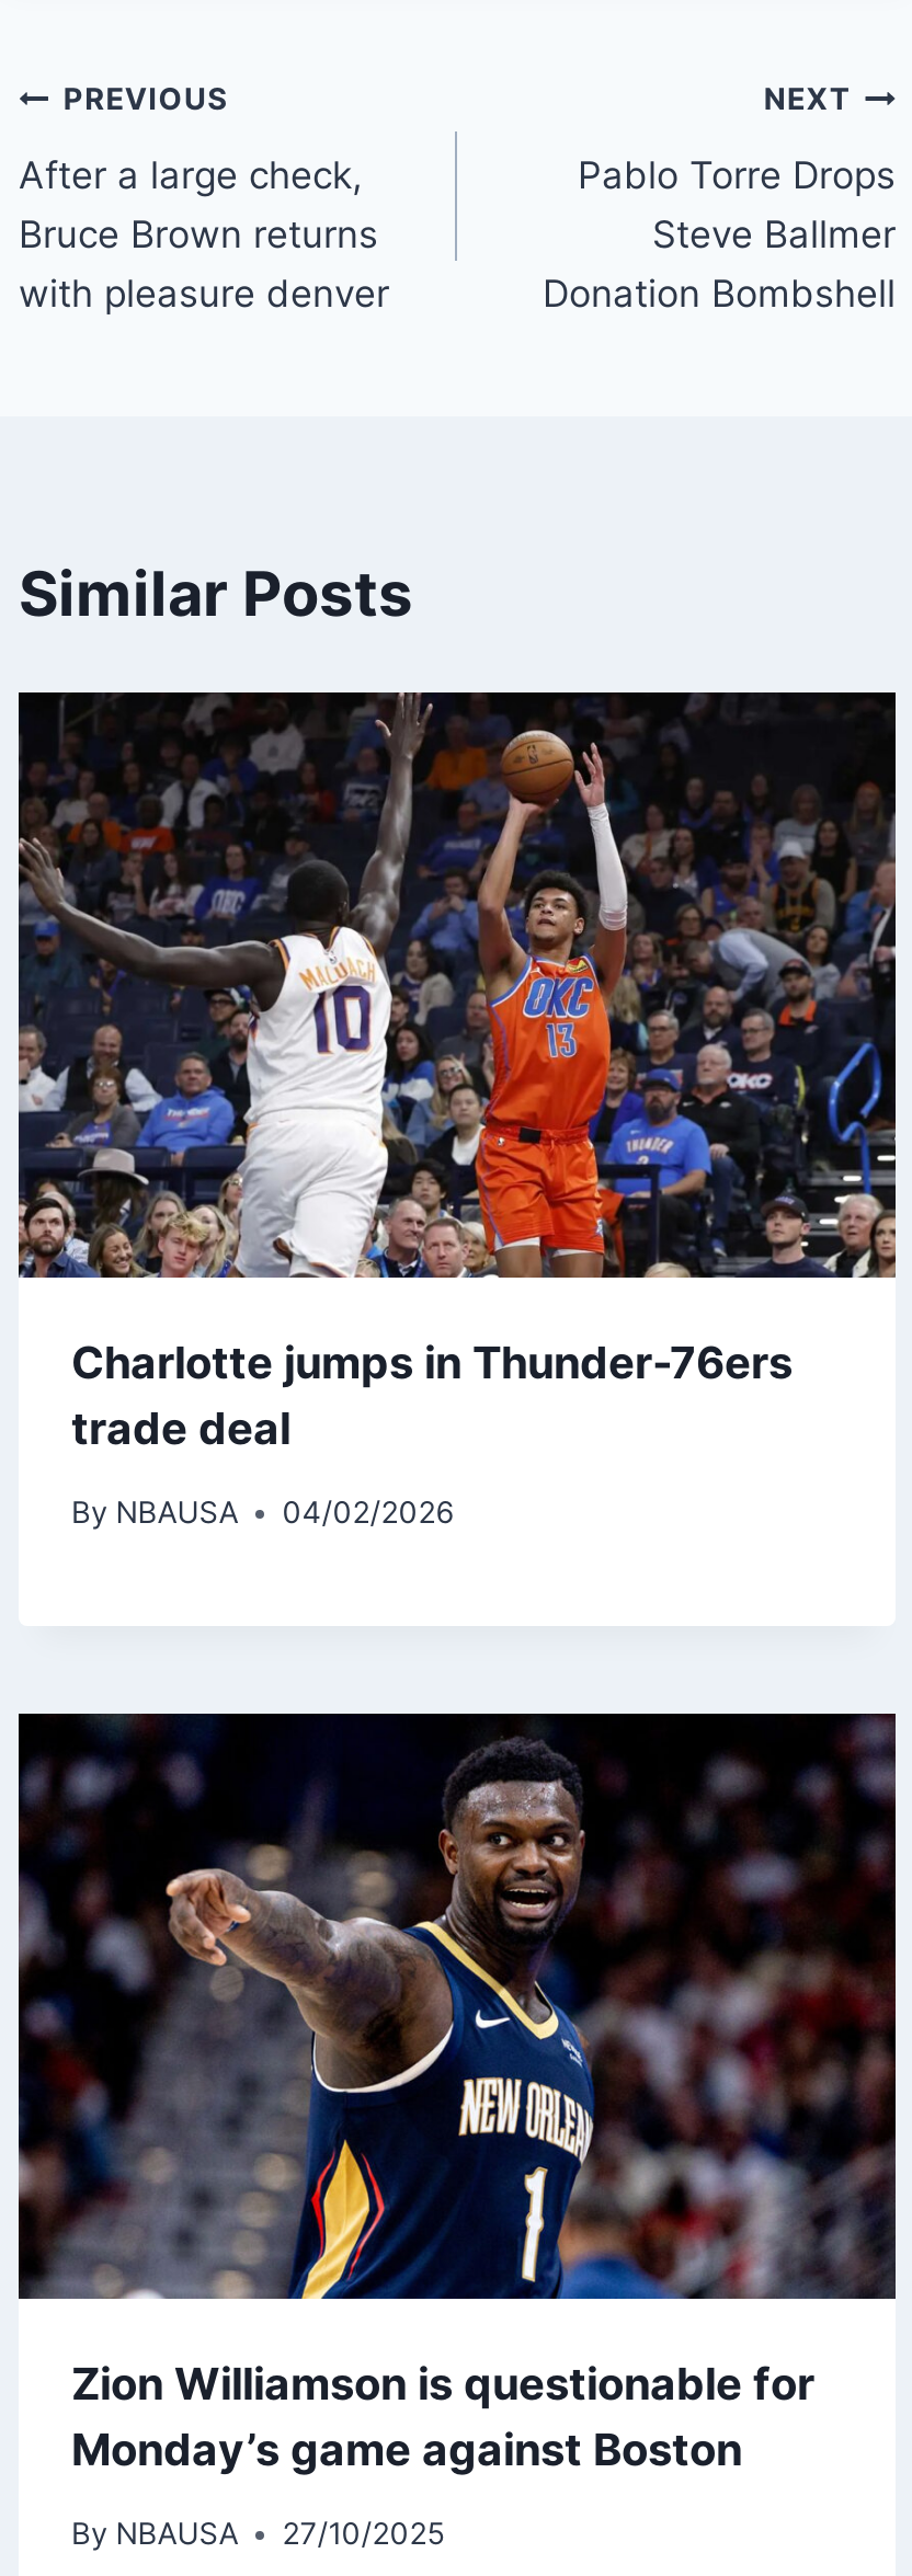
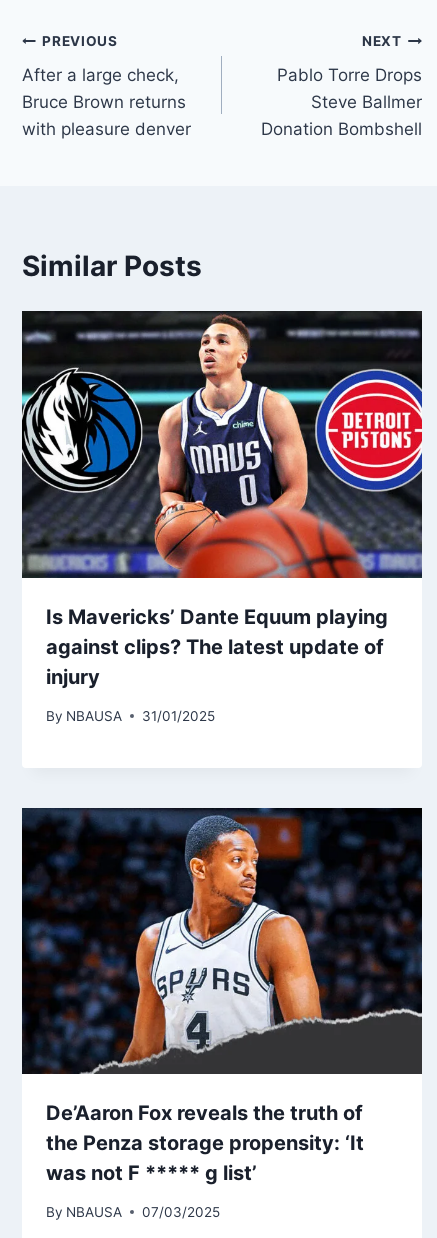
- [image]
- Charlotte jumps in Thunder-76ers
- trade deal
+ [image]
+ Is Mavericks’ Dante Equum playing
+ against clips? The latest update of
+ injury

- By NBAUSA 04/02/2026
+ By NBAUSA 31/01/2025

- [image]
- Zion Williamson is questionable for
- Monday’s game against Boston
+ [image]
+ De’Aaron Fox reveals the truth of
+ the Penza storage propensity: ‘It
+ was not F ***** g list’

- By NBAUSA 27/10/2025
+ By NBAUSA 07/03/2025
